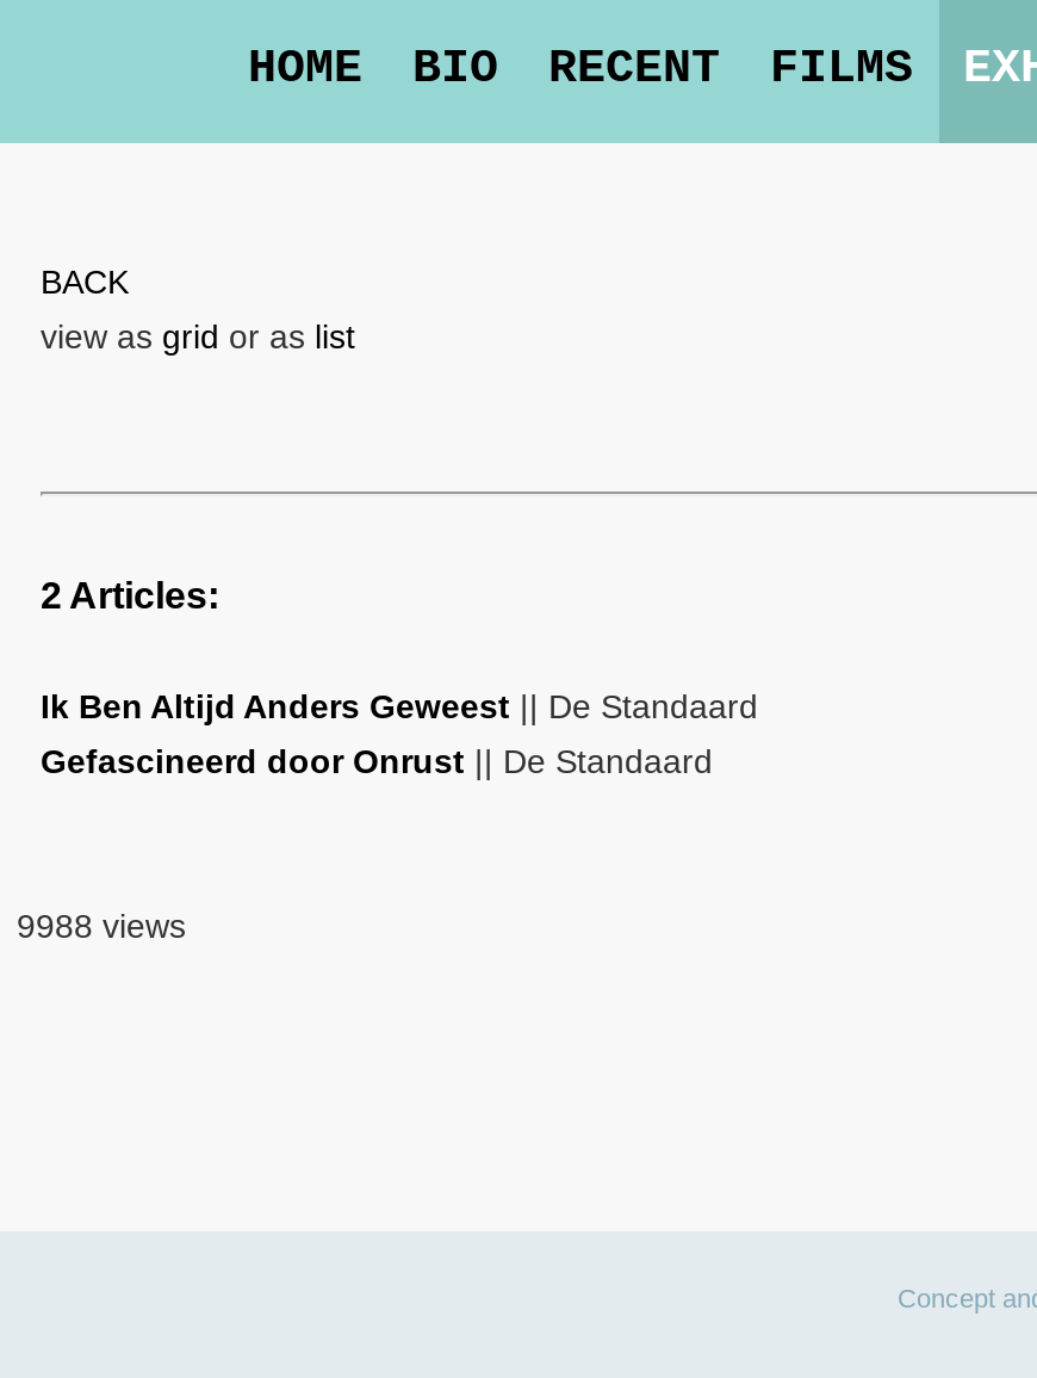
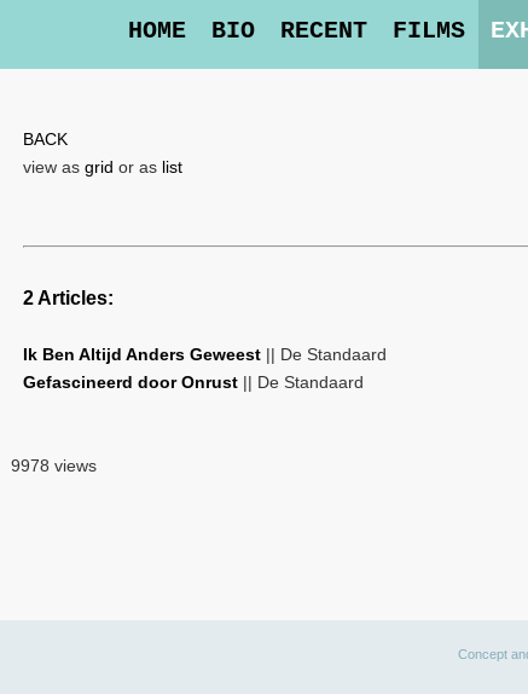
- 9988 views
+ 9978 views
